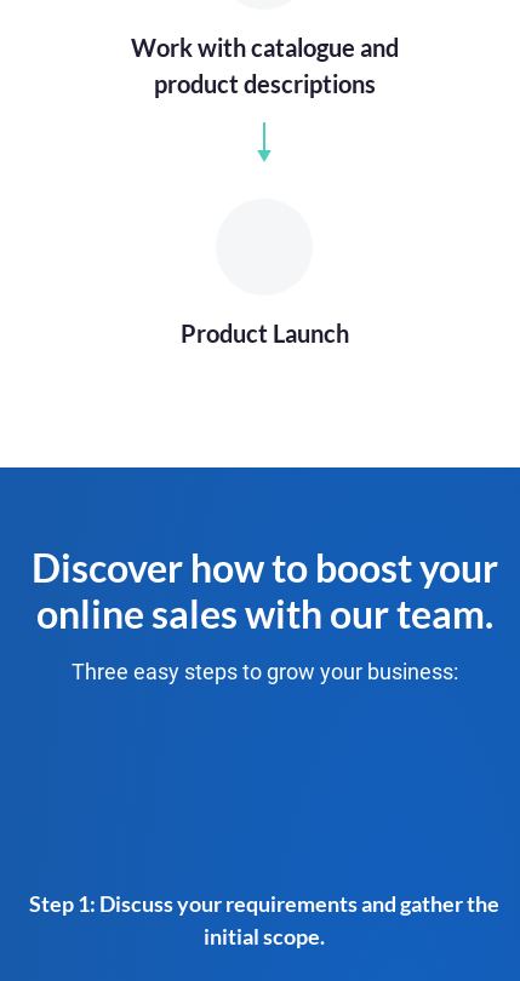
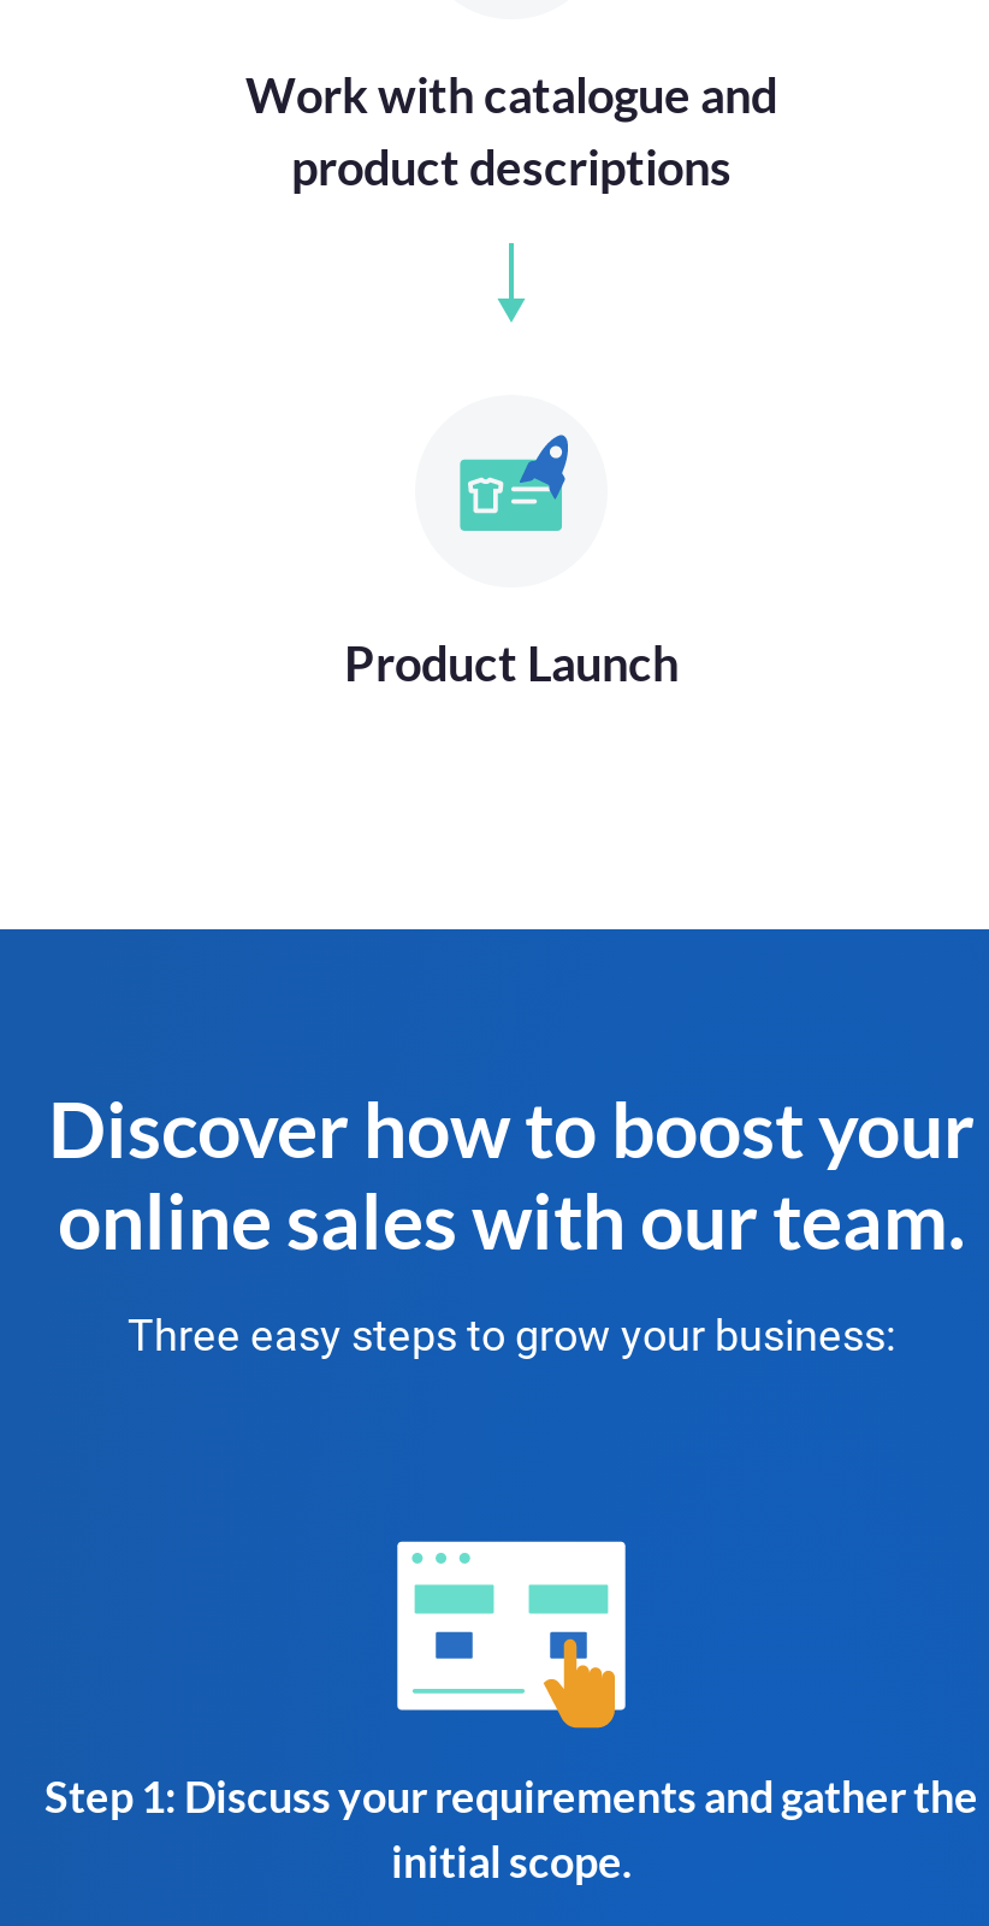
+ [image]

+ [image]
